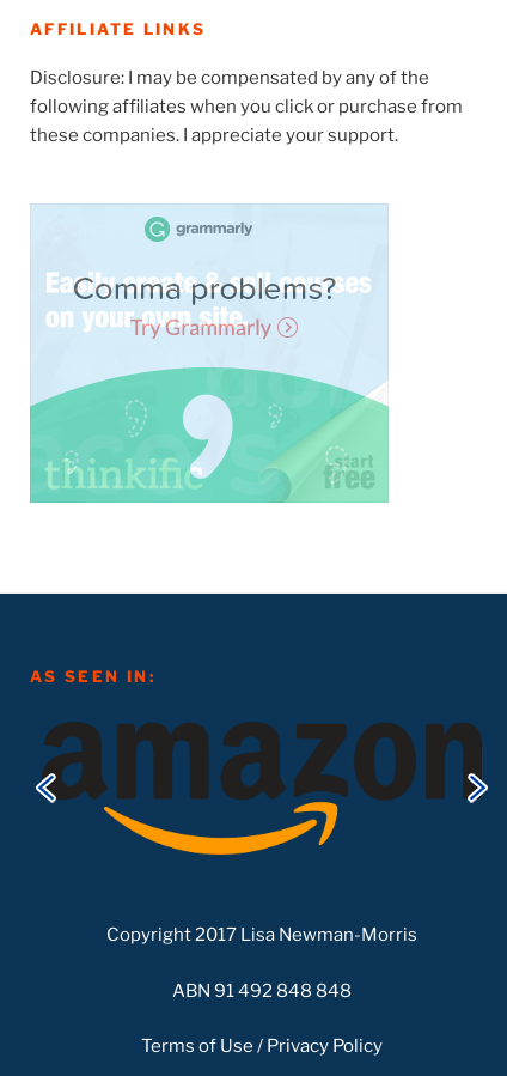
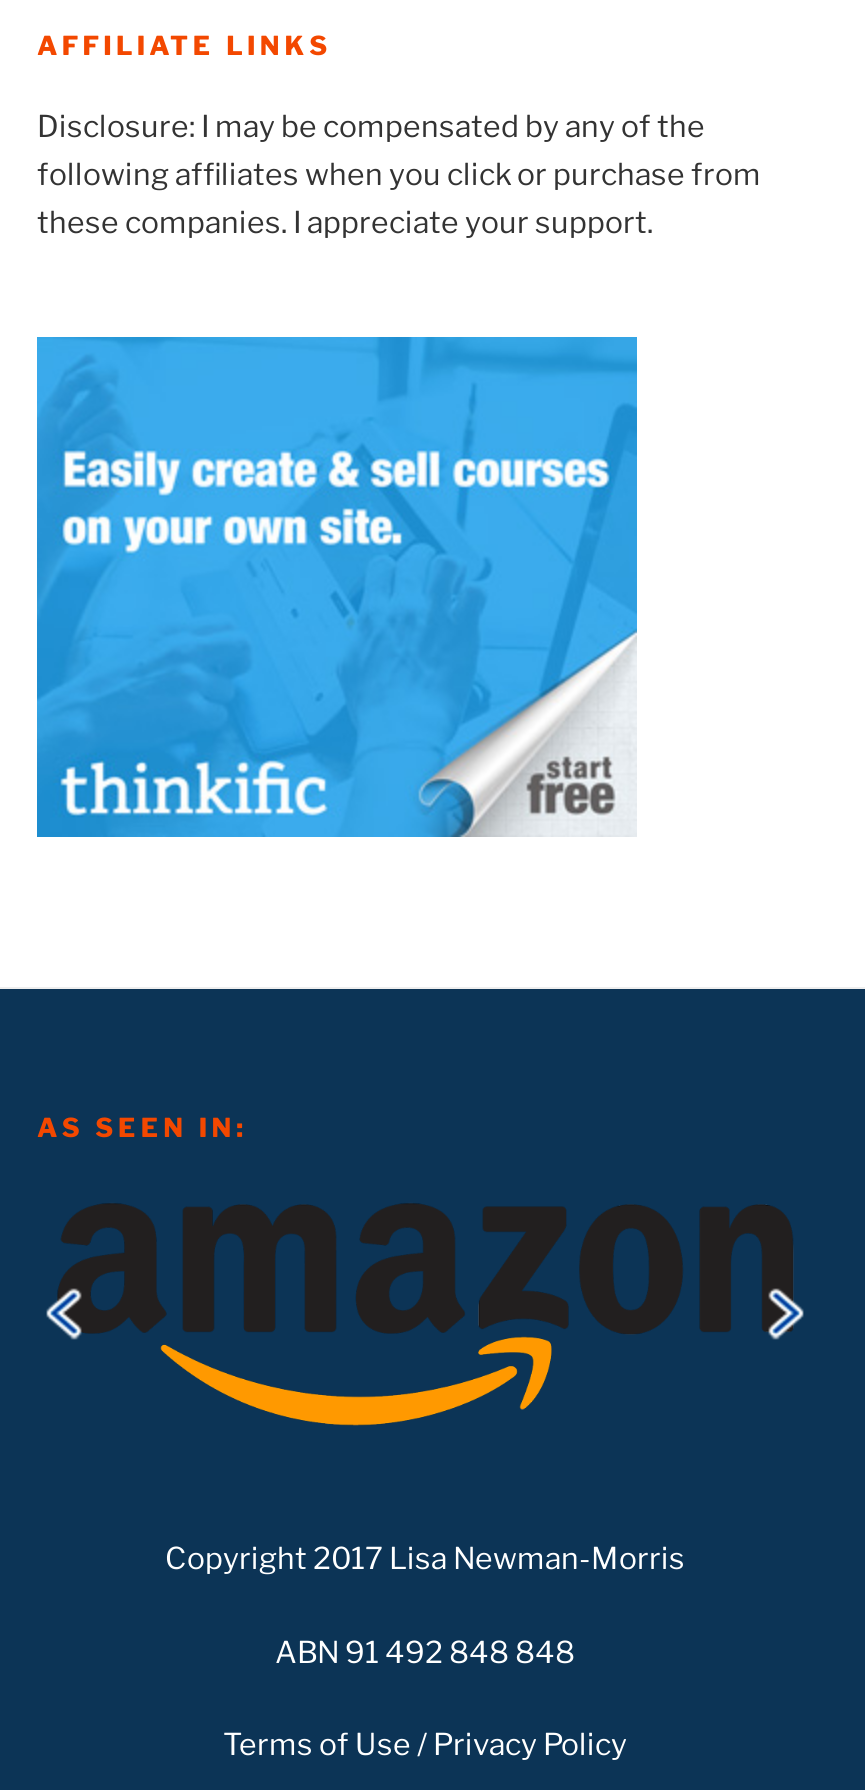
- [image]
+ [image]
